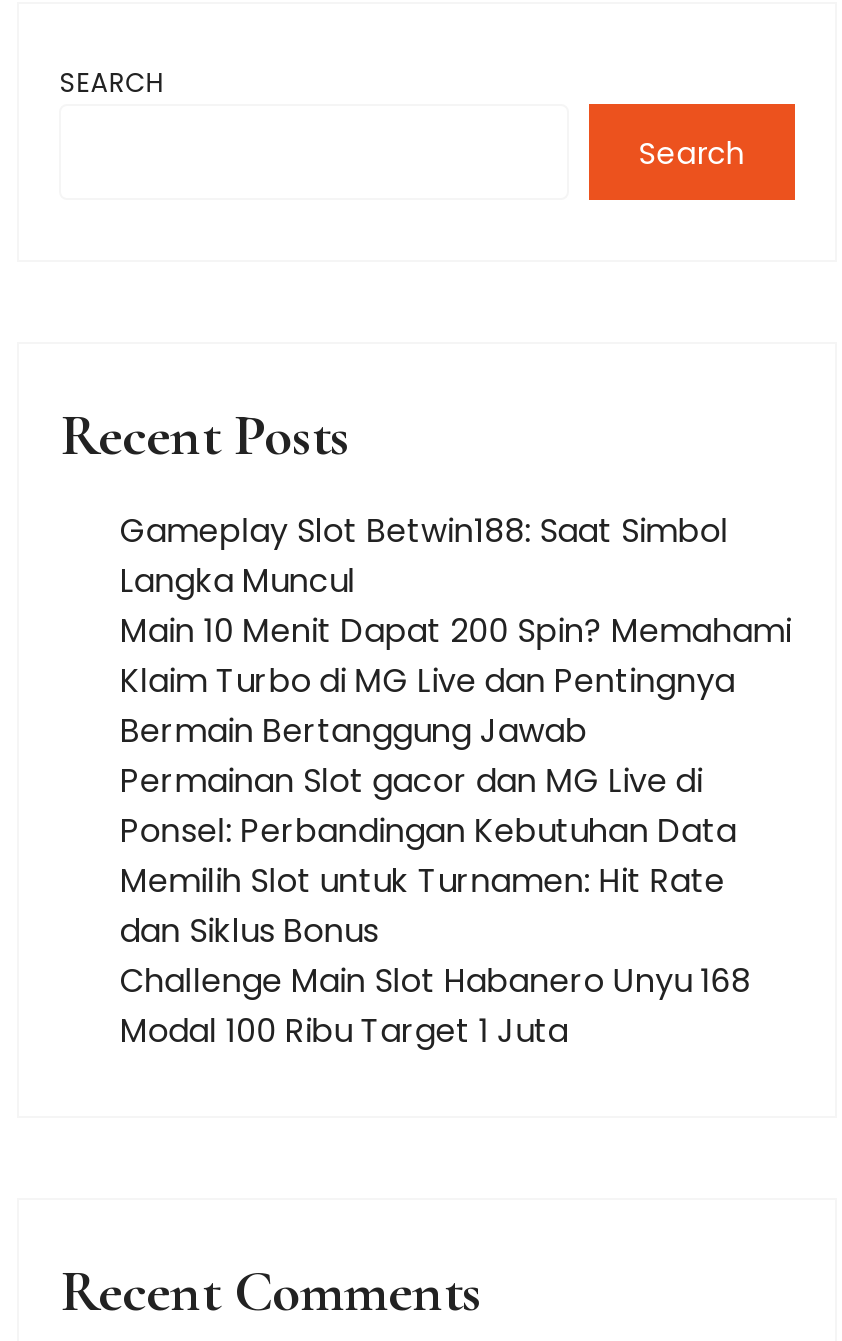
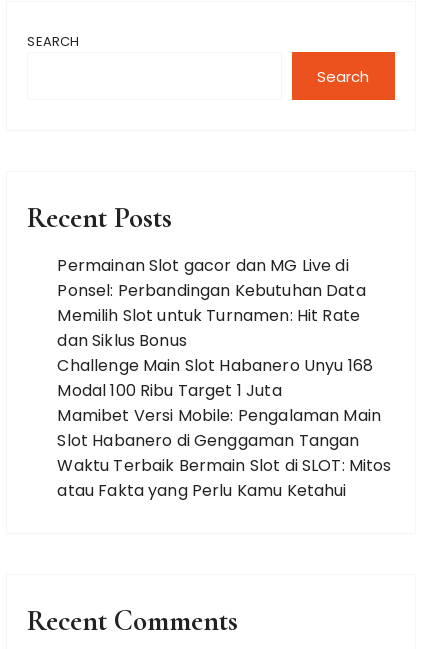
- Gameplay Slot Betwin188: Saat Simbol
- Langka Muncul
- Main 10 Menit Dapat 200 Spin? Memahami
- Klaim Turbo di MG Live dan Pentingnya
- Bermain Bertanggung Jawab

moved up: Permainan Slot gacor dan MG Live di | Ponsel: Perbandingan Kebutuhan Data | Memilih Slot untuk Turnamen: Hit Rate | dan Siklus Bonus | Challenge Main Slot Habanero Unyu 168 | Modal 100 Ribu Target 1 Juta

+ Mamibet Versi Mobile: Pengalaman Main
+ Slot Habanero di Genggaman Tangan
+ Waktu Terbaik Bermain Slot di SLOT: Mitos
+ atau Fakta yang Perlu Kamu Ketahui
